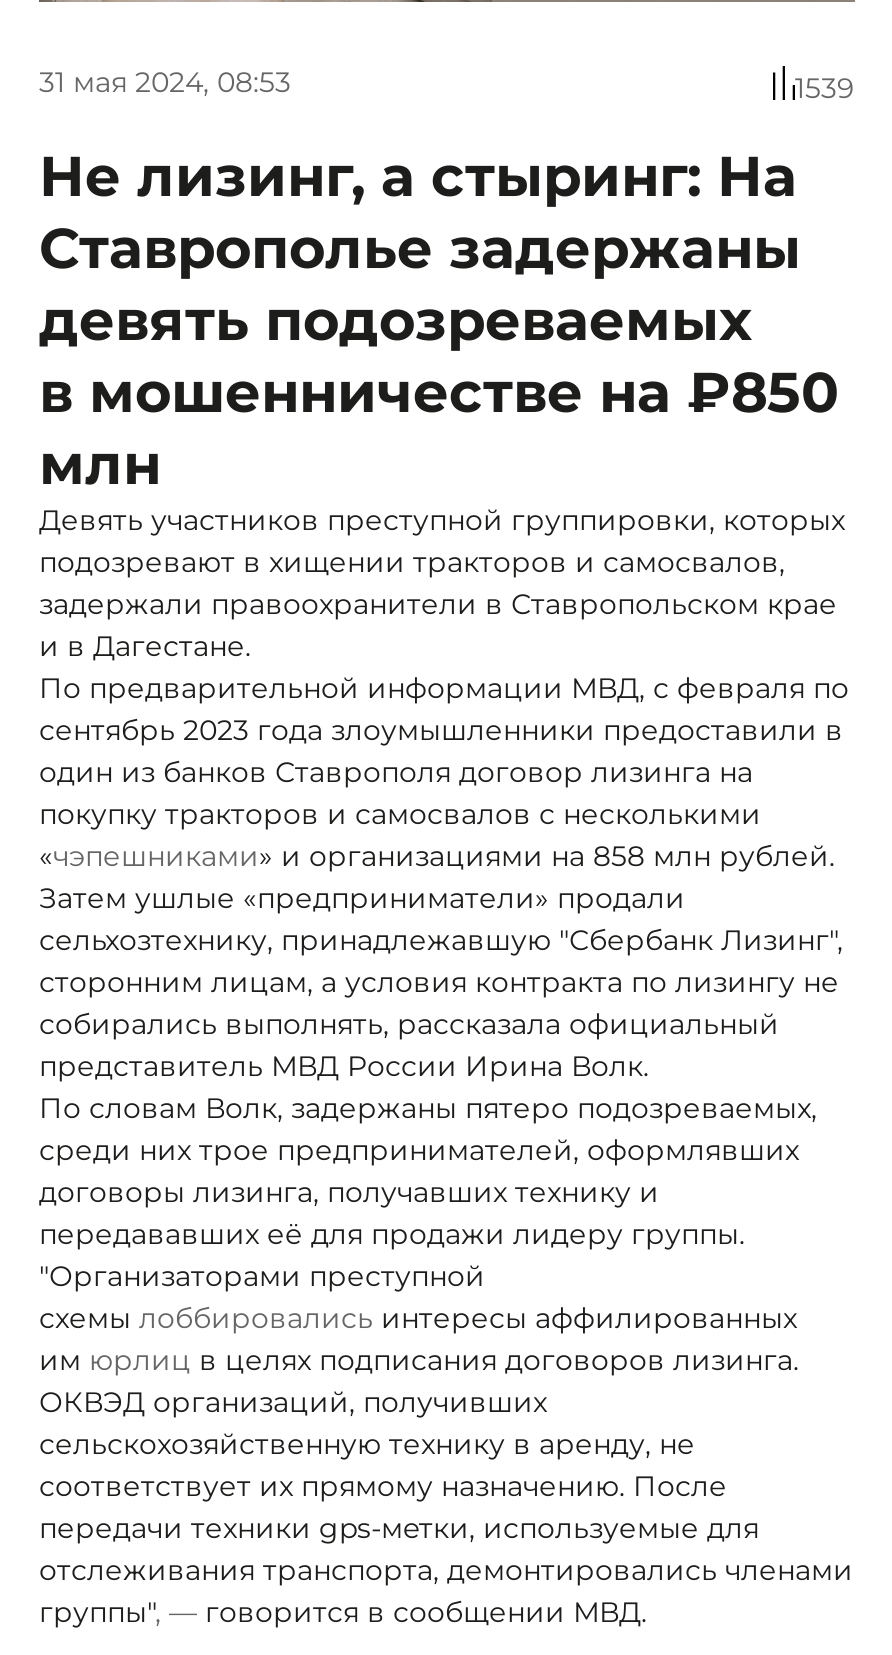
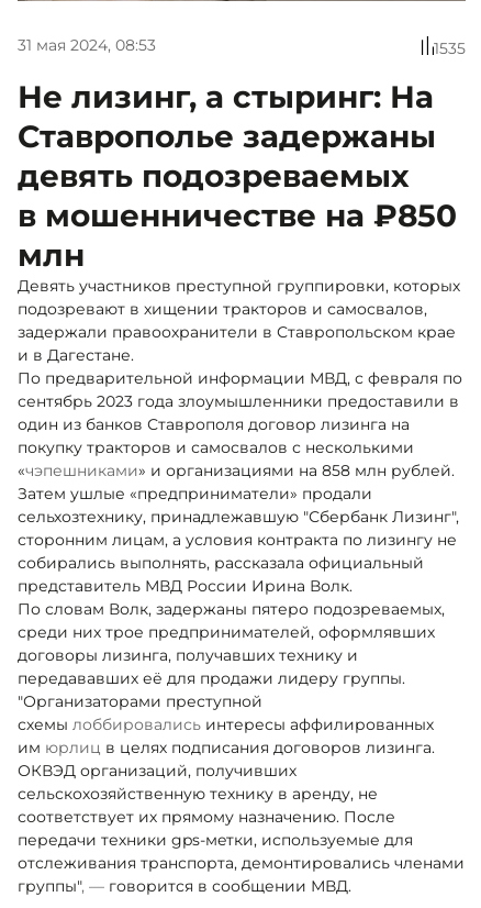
- 1539
+ 1535
